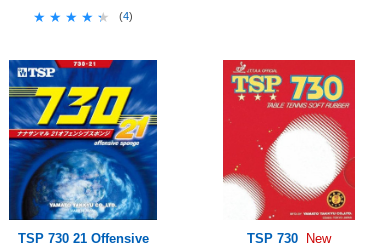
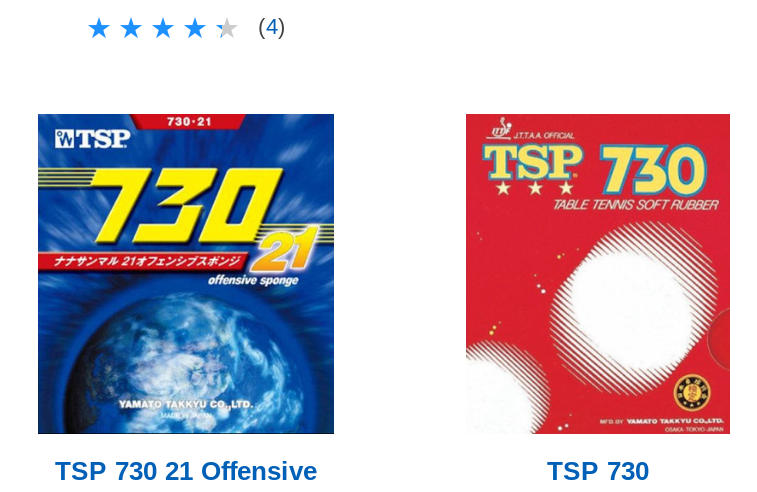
- TSP 730 New
+ TSP 730
